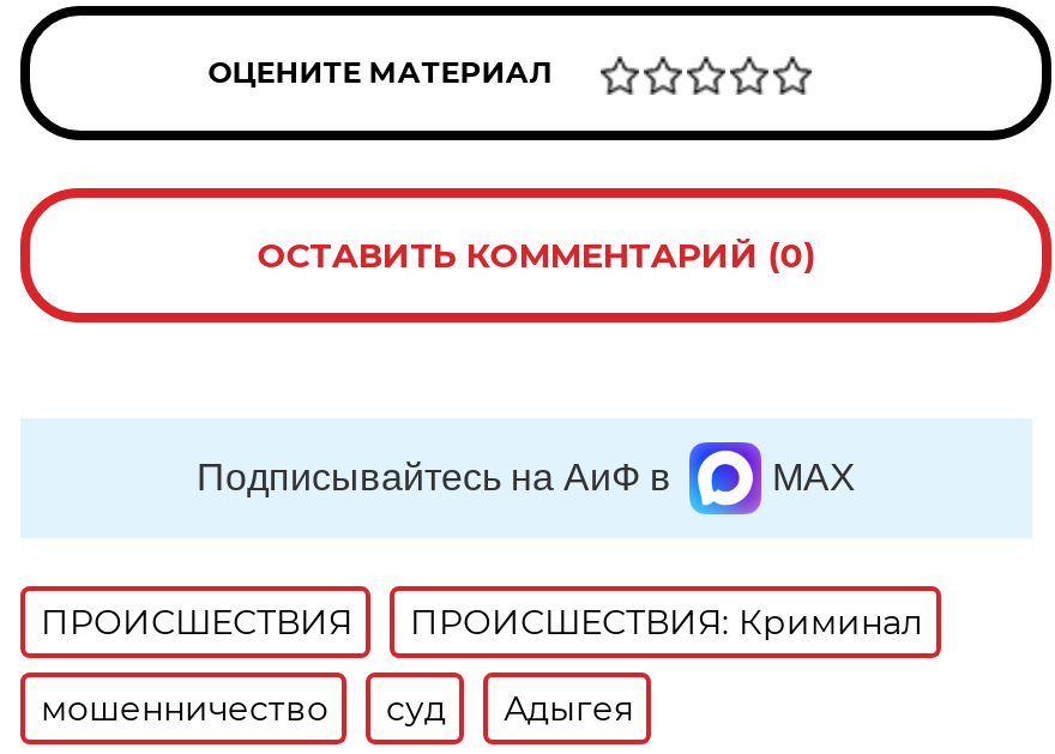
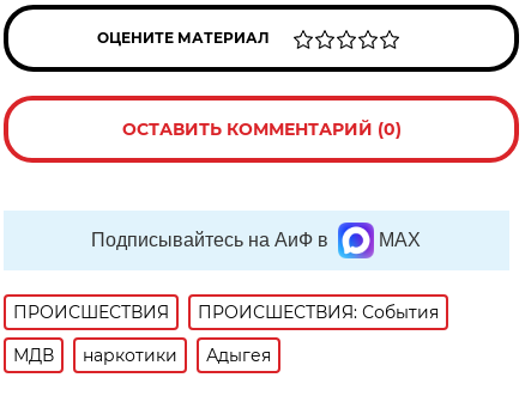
- ПРОИСШЕСТВИЯ: Криминал
+ ПРОИСШЕСТВИЯ: События

- мошенничество
- суд
+ МДВ
+ наркотики
